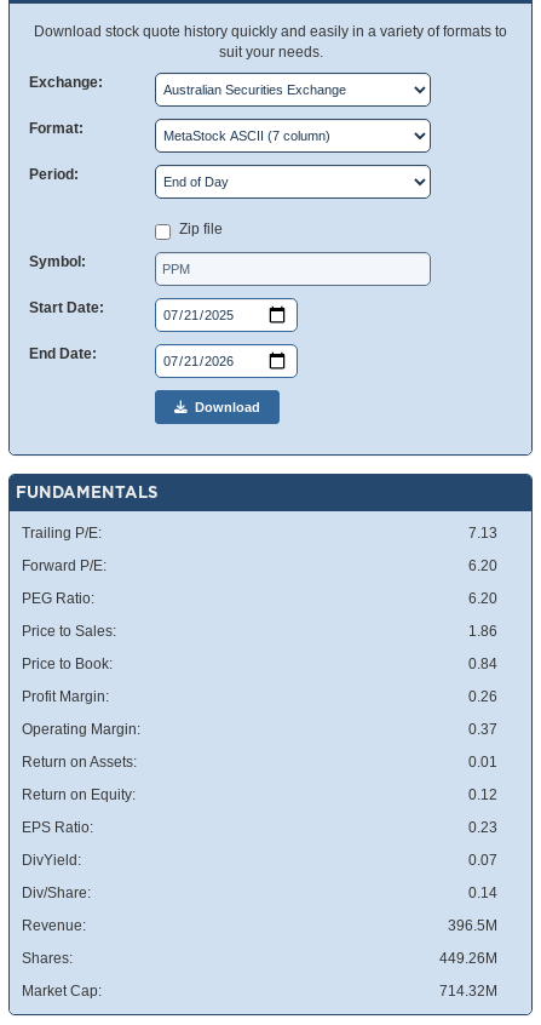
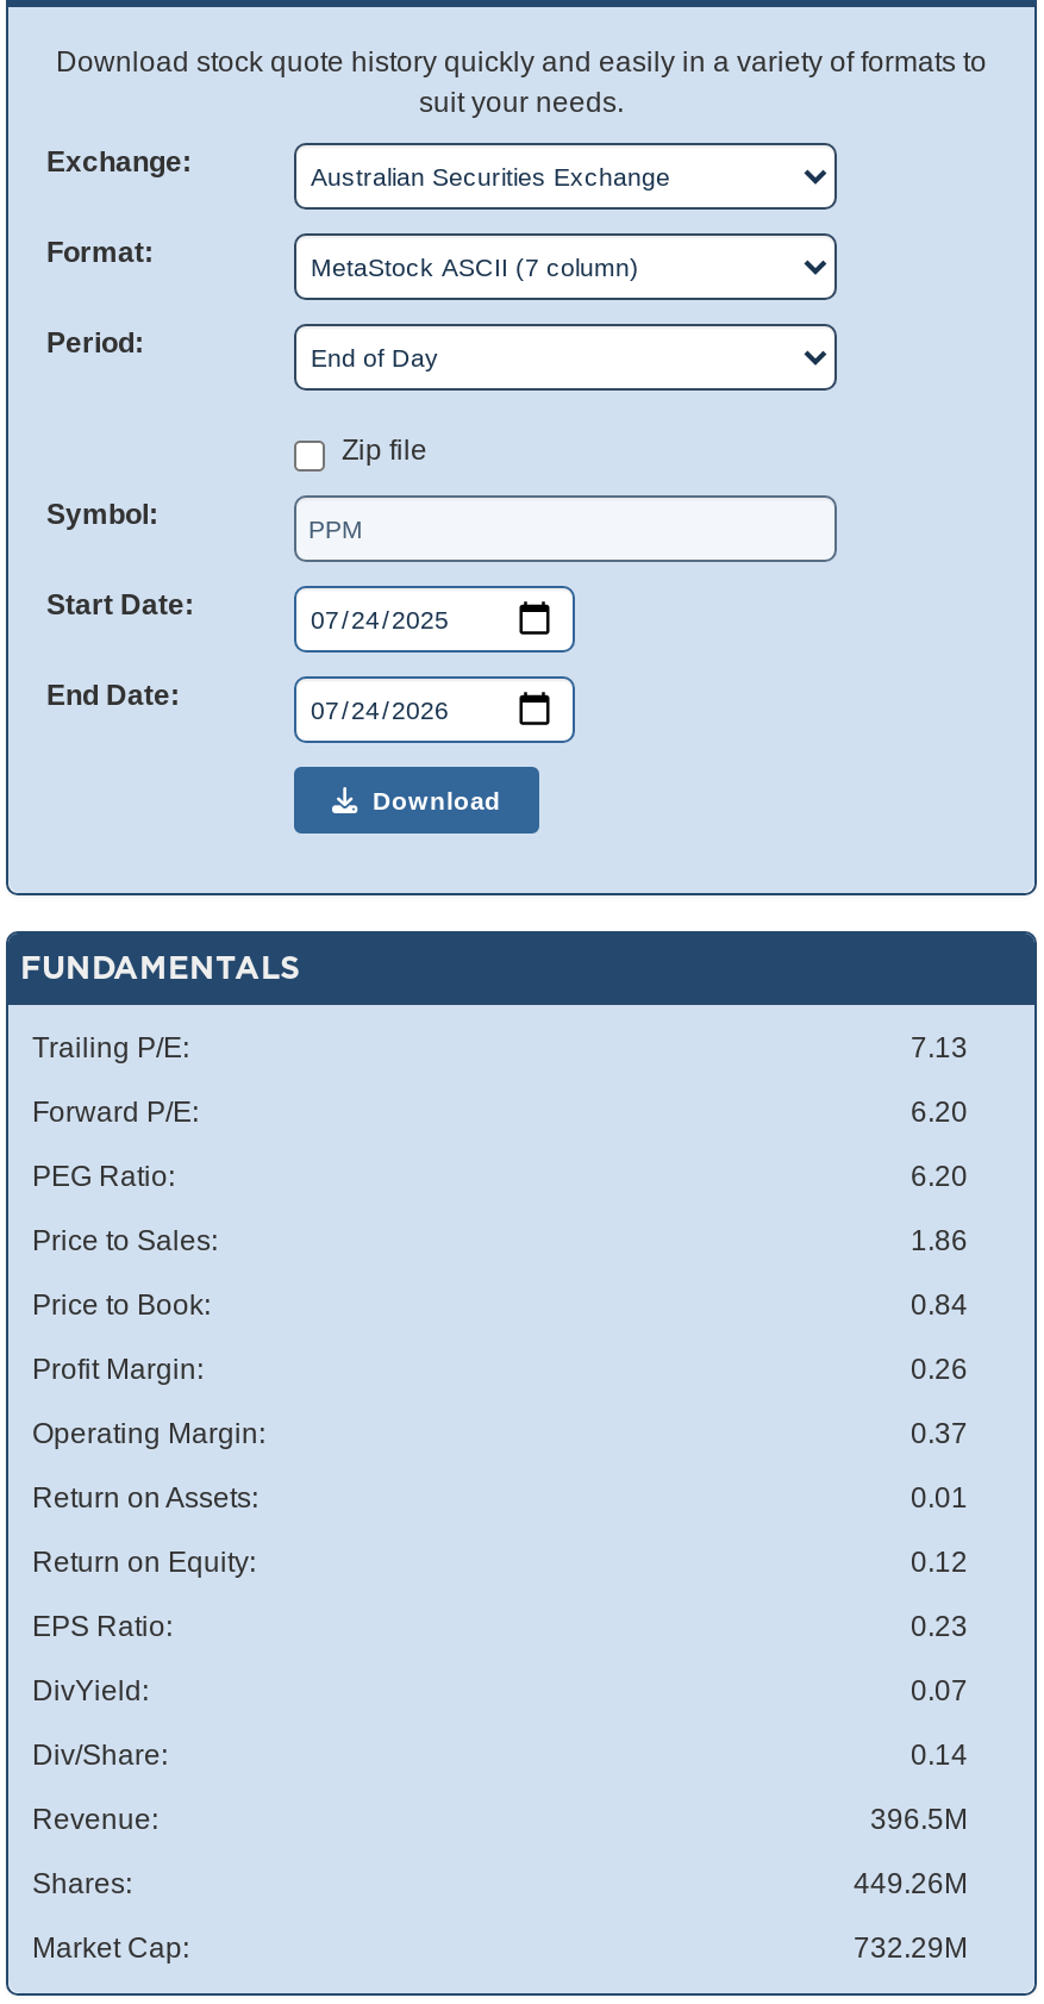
- 714.32M
+ 732.29M
